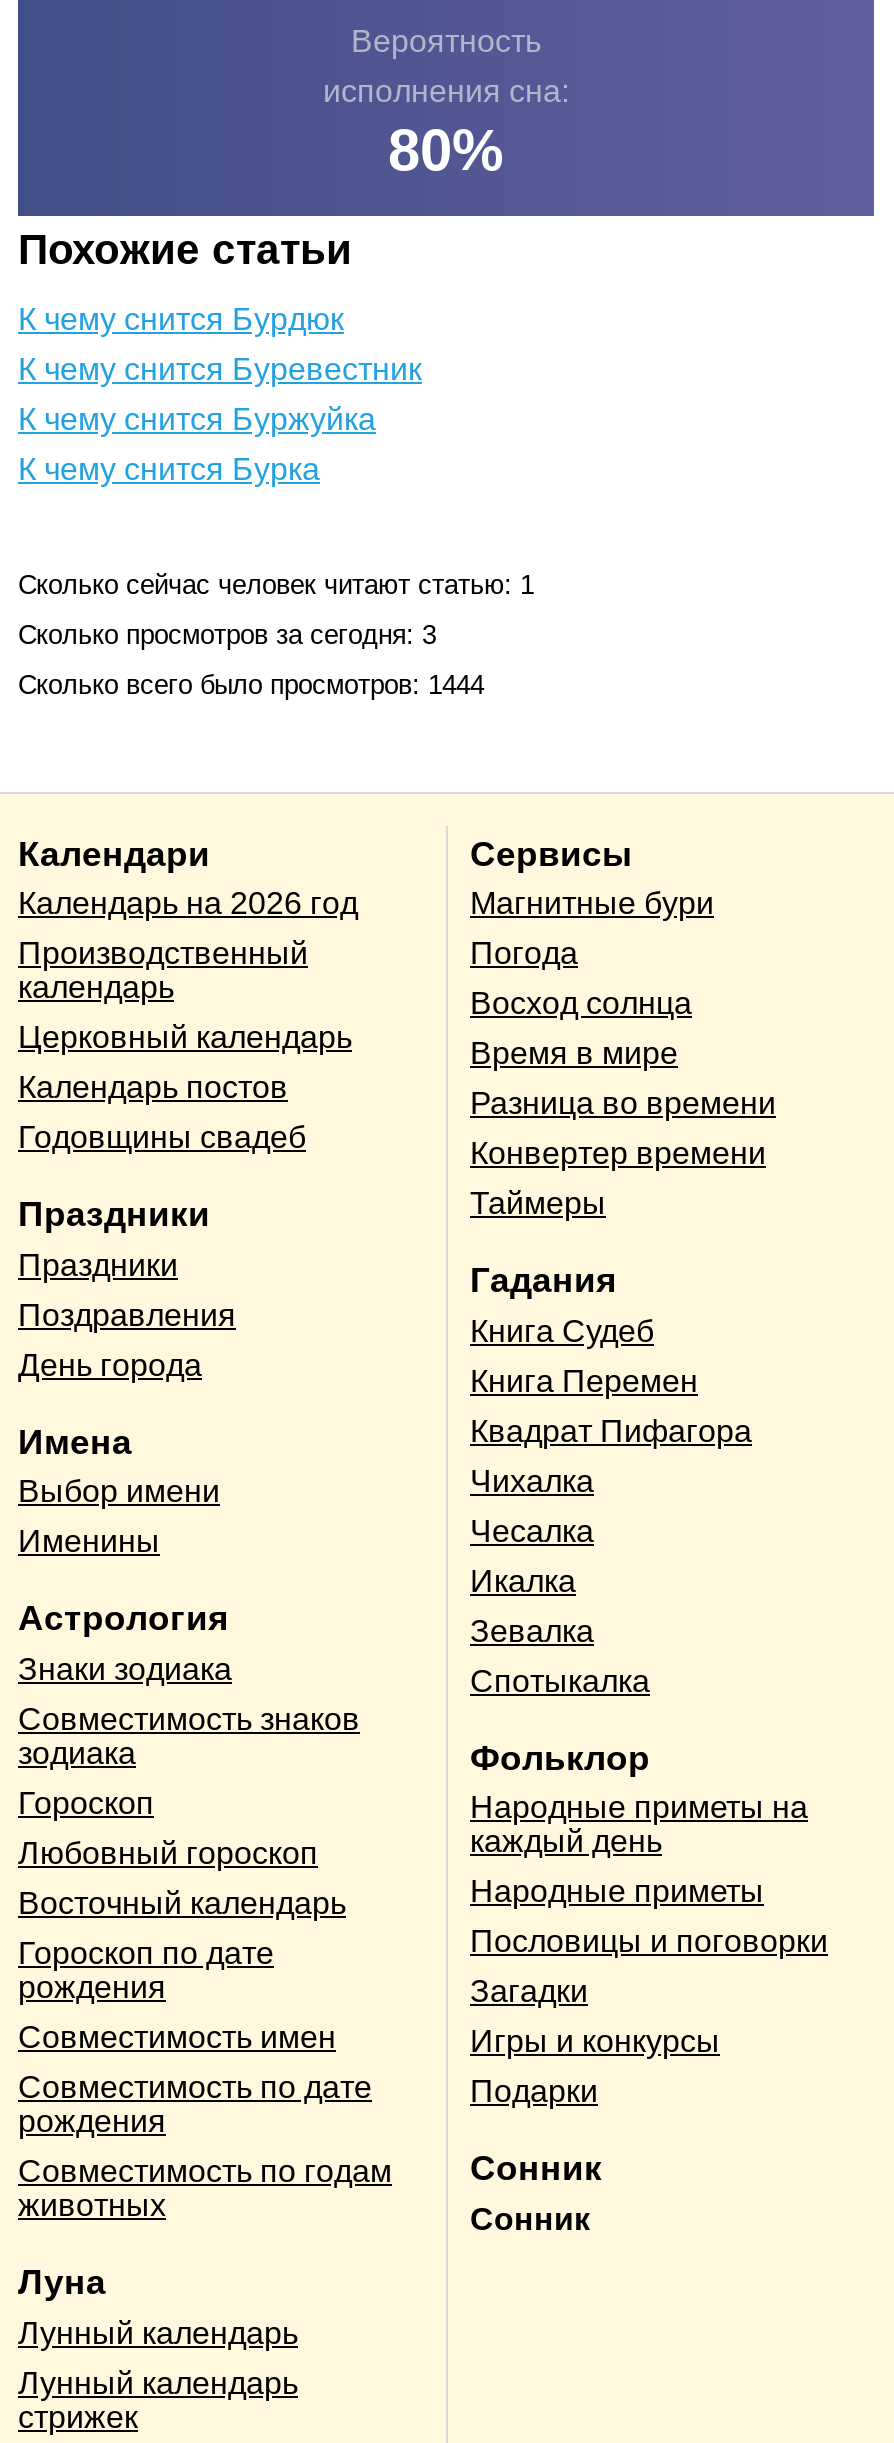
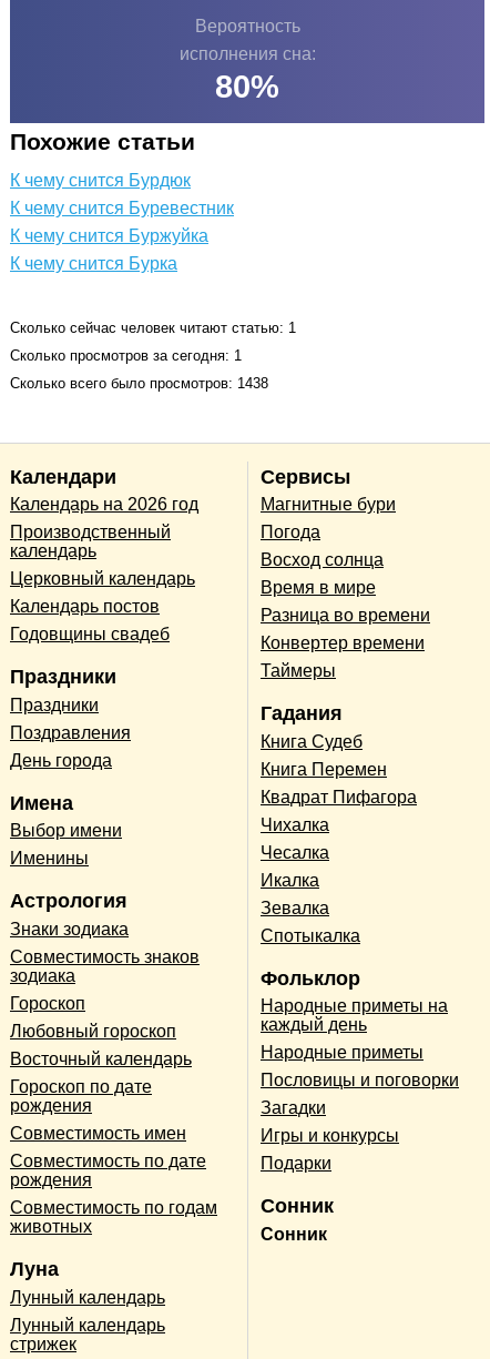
- Сколько просмотров за сегодня: 3
+ Сколько просмотров за сегодня: 1

- Сколько всего было просмотров: 1444
+ Сколько всего было просмотров: 1438
